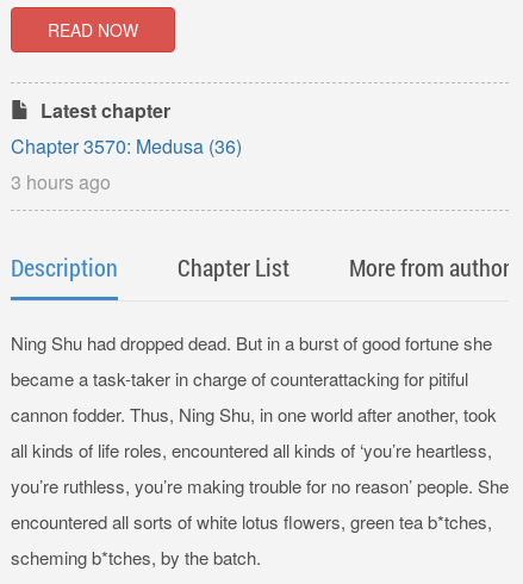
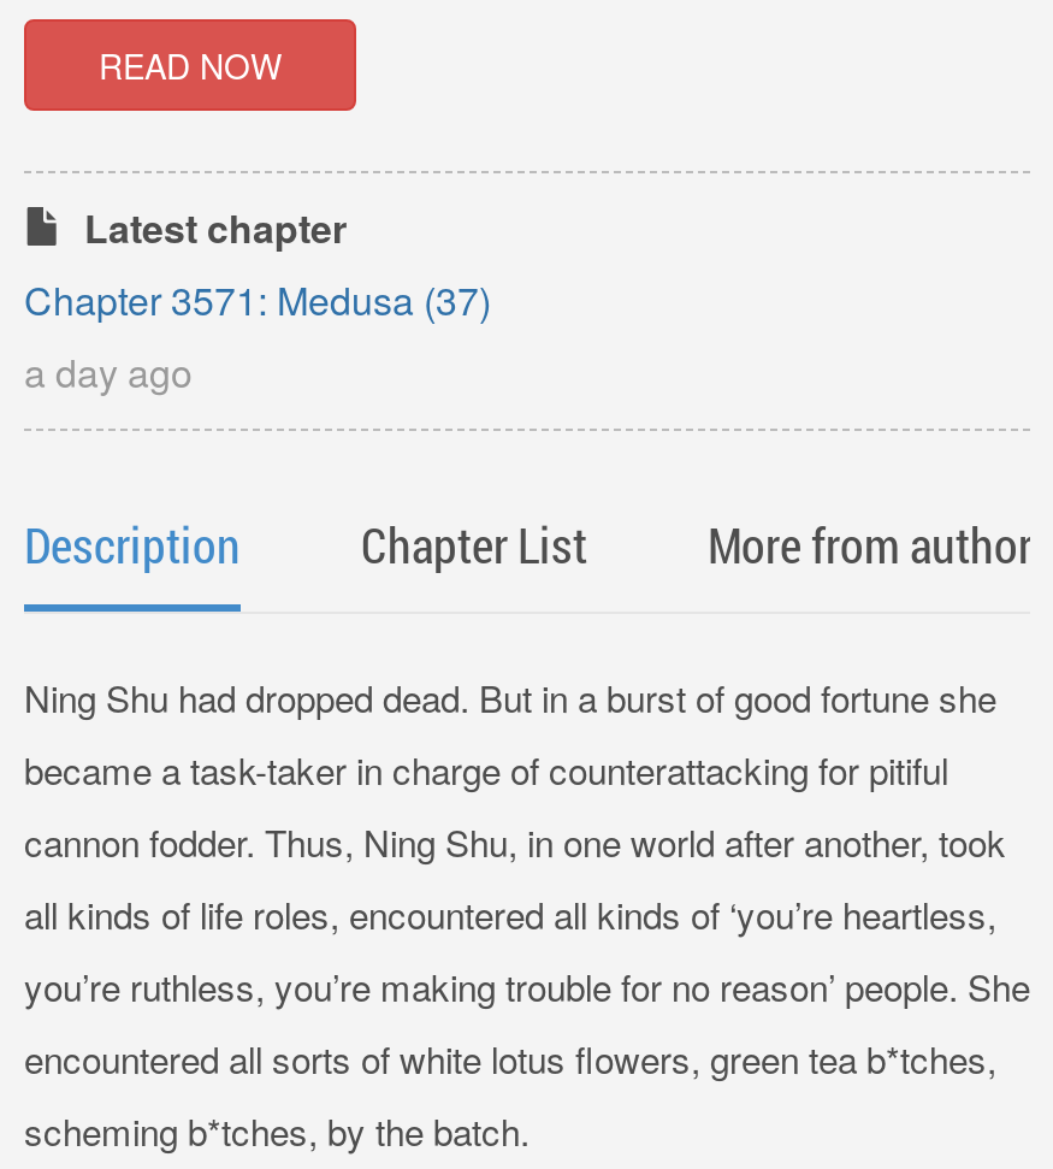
- Chapter 3570: Medusa (36)
+ Chapter 3571: Medusa (37)

- 3 hours ago
+ a day ago
